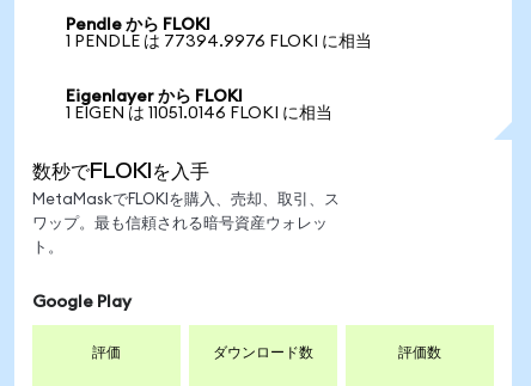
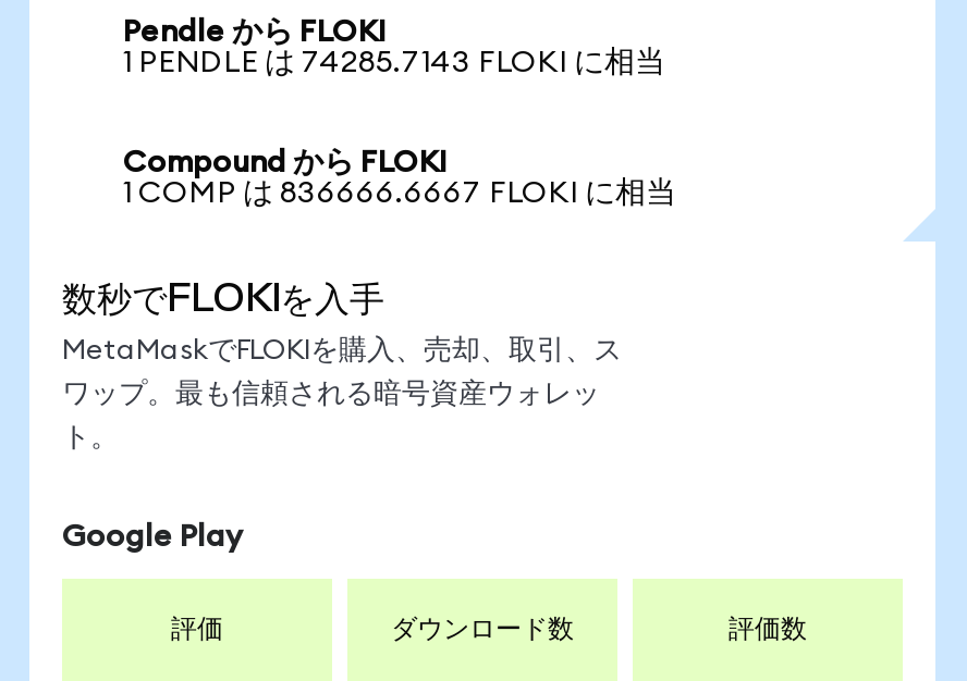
- 1 PENDLE は 77394.9976 FLOKI に相当
+ 1 PENDLE は 74285.7143 FLOKI に相当

- Eigenlayer から FLOKI
+ Compound から FLOKI

- 1 EIGEN は 11051.0146 FLOKI に相当
+ 1 COMP は 836666.6667 FLOKI に相当
